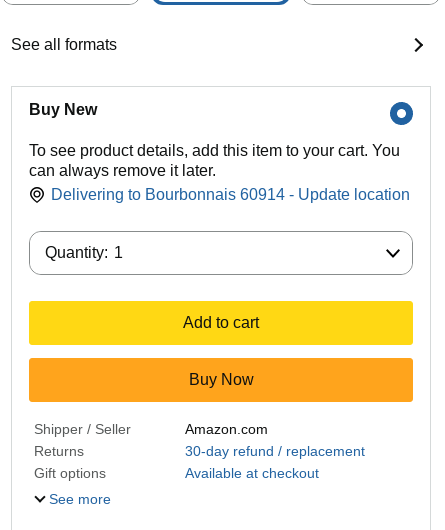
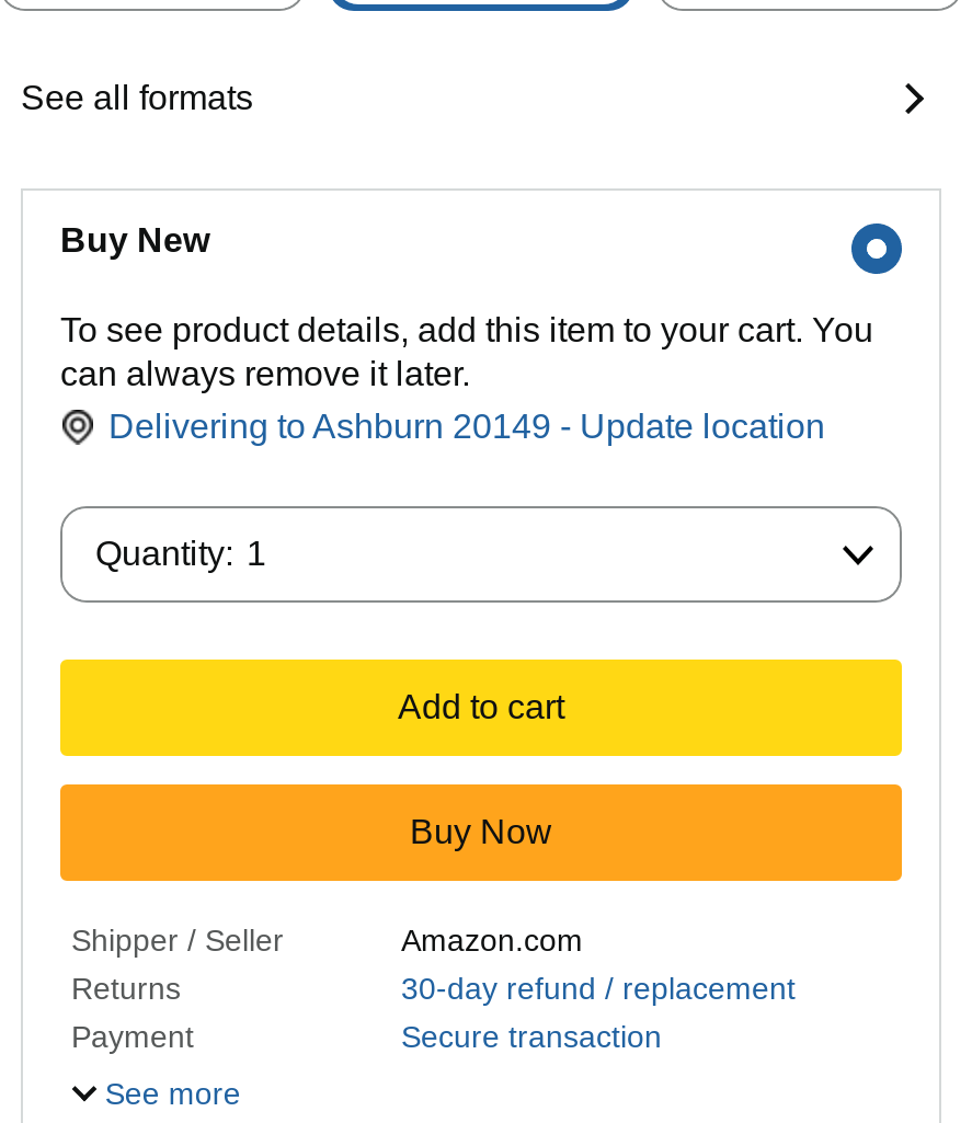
- Delivering to Bourbonnais 60914 - Update location
+ Delivering to Ashburn 20149 - Update location

- Gift options
- Available at checkout
+ Payment
+ Secure transaction
